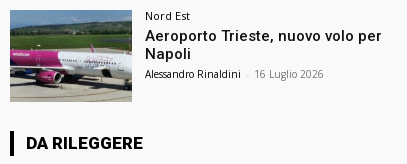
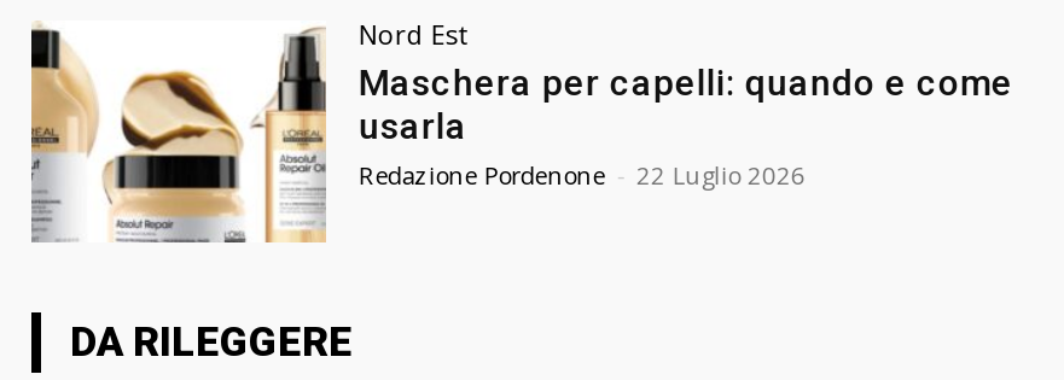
- [image]
- Aeroporto Trieste, nuovo volo per
- Napoli
- Alessandro Rinaldini - 16 Luglio 2026
+ [image]
+ Maschera per capelli: quando e come
+ usarla
+ Redazione Pordenone - 22 Luglio 2026
